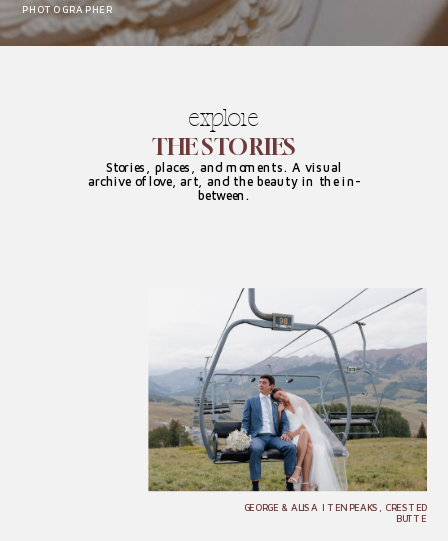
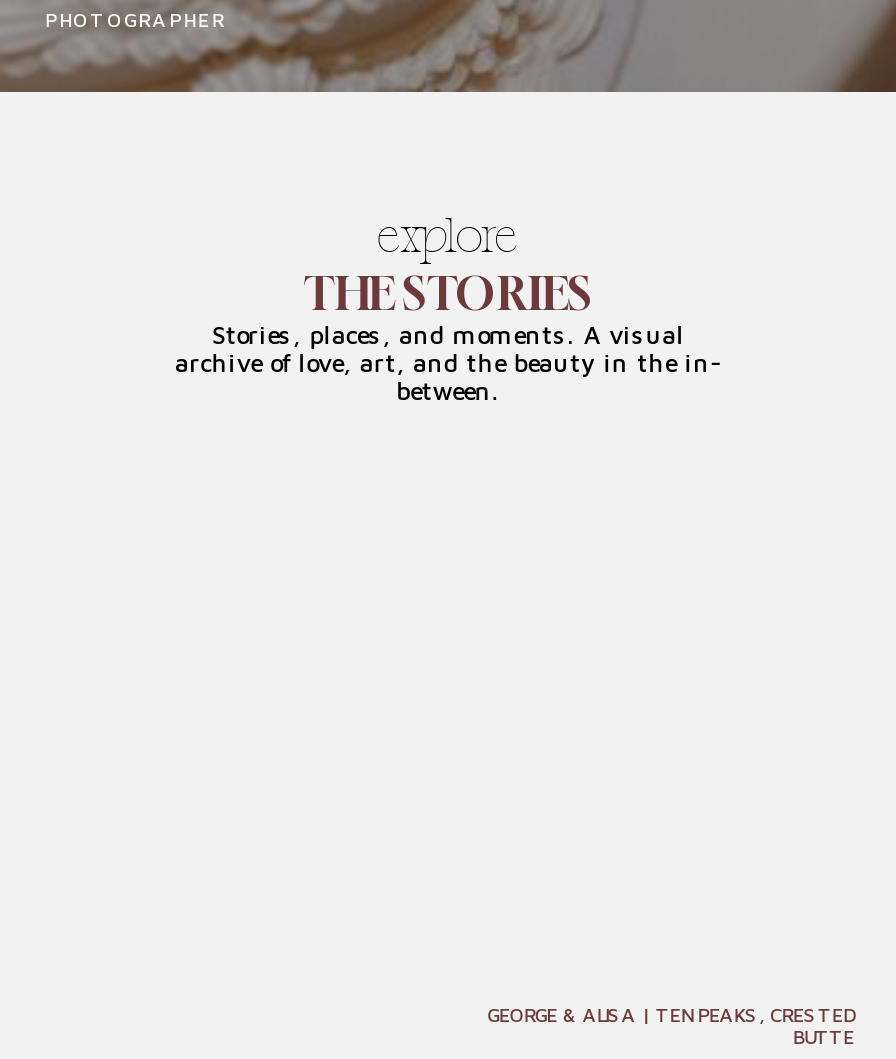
- [image]
